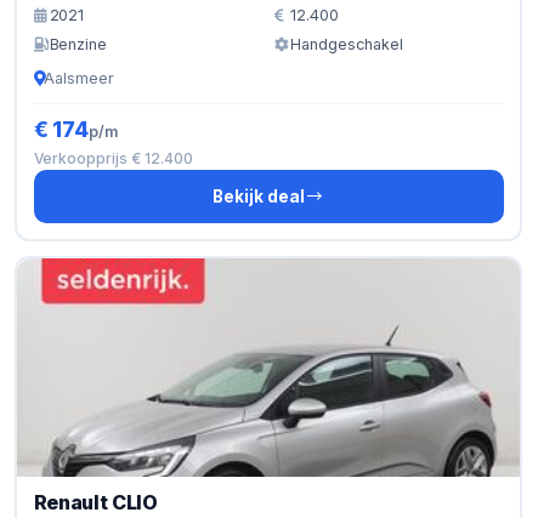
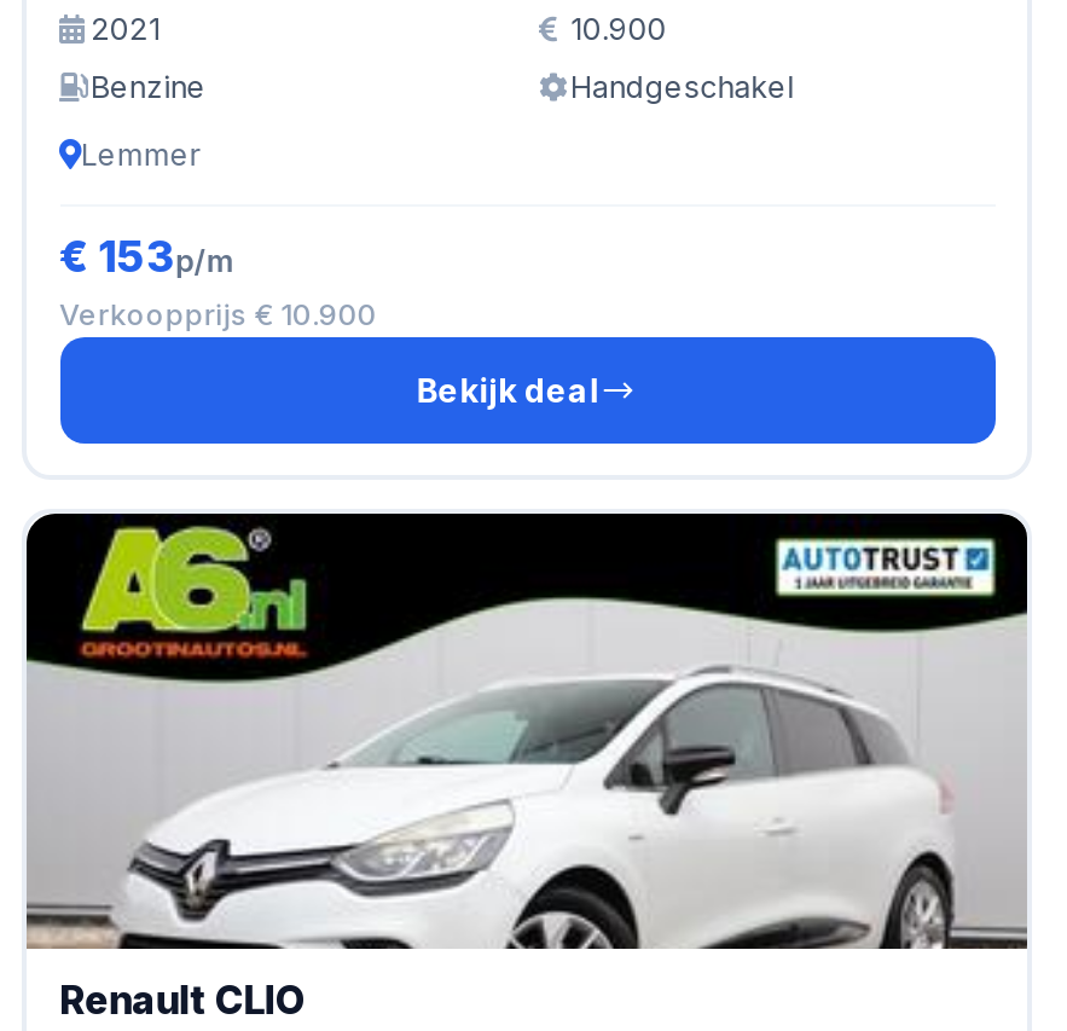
- 12.400
+ 10.900

- Aalsmeer
+ Lemmer

- € 174p/m
- Verkoopprijs € 12.400
+ € 153p/m
+ Verkoopprijs € 10.900

- [image]
+ [image]
